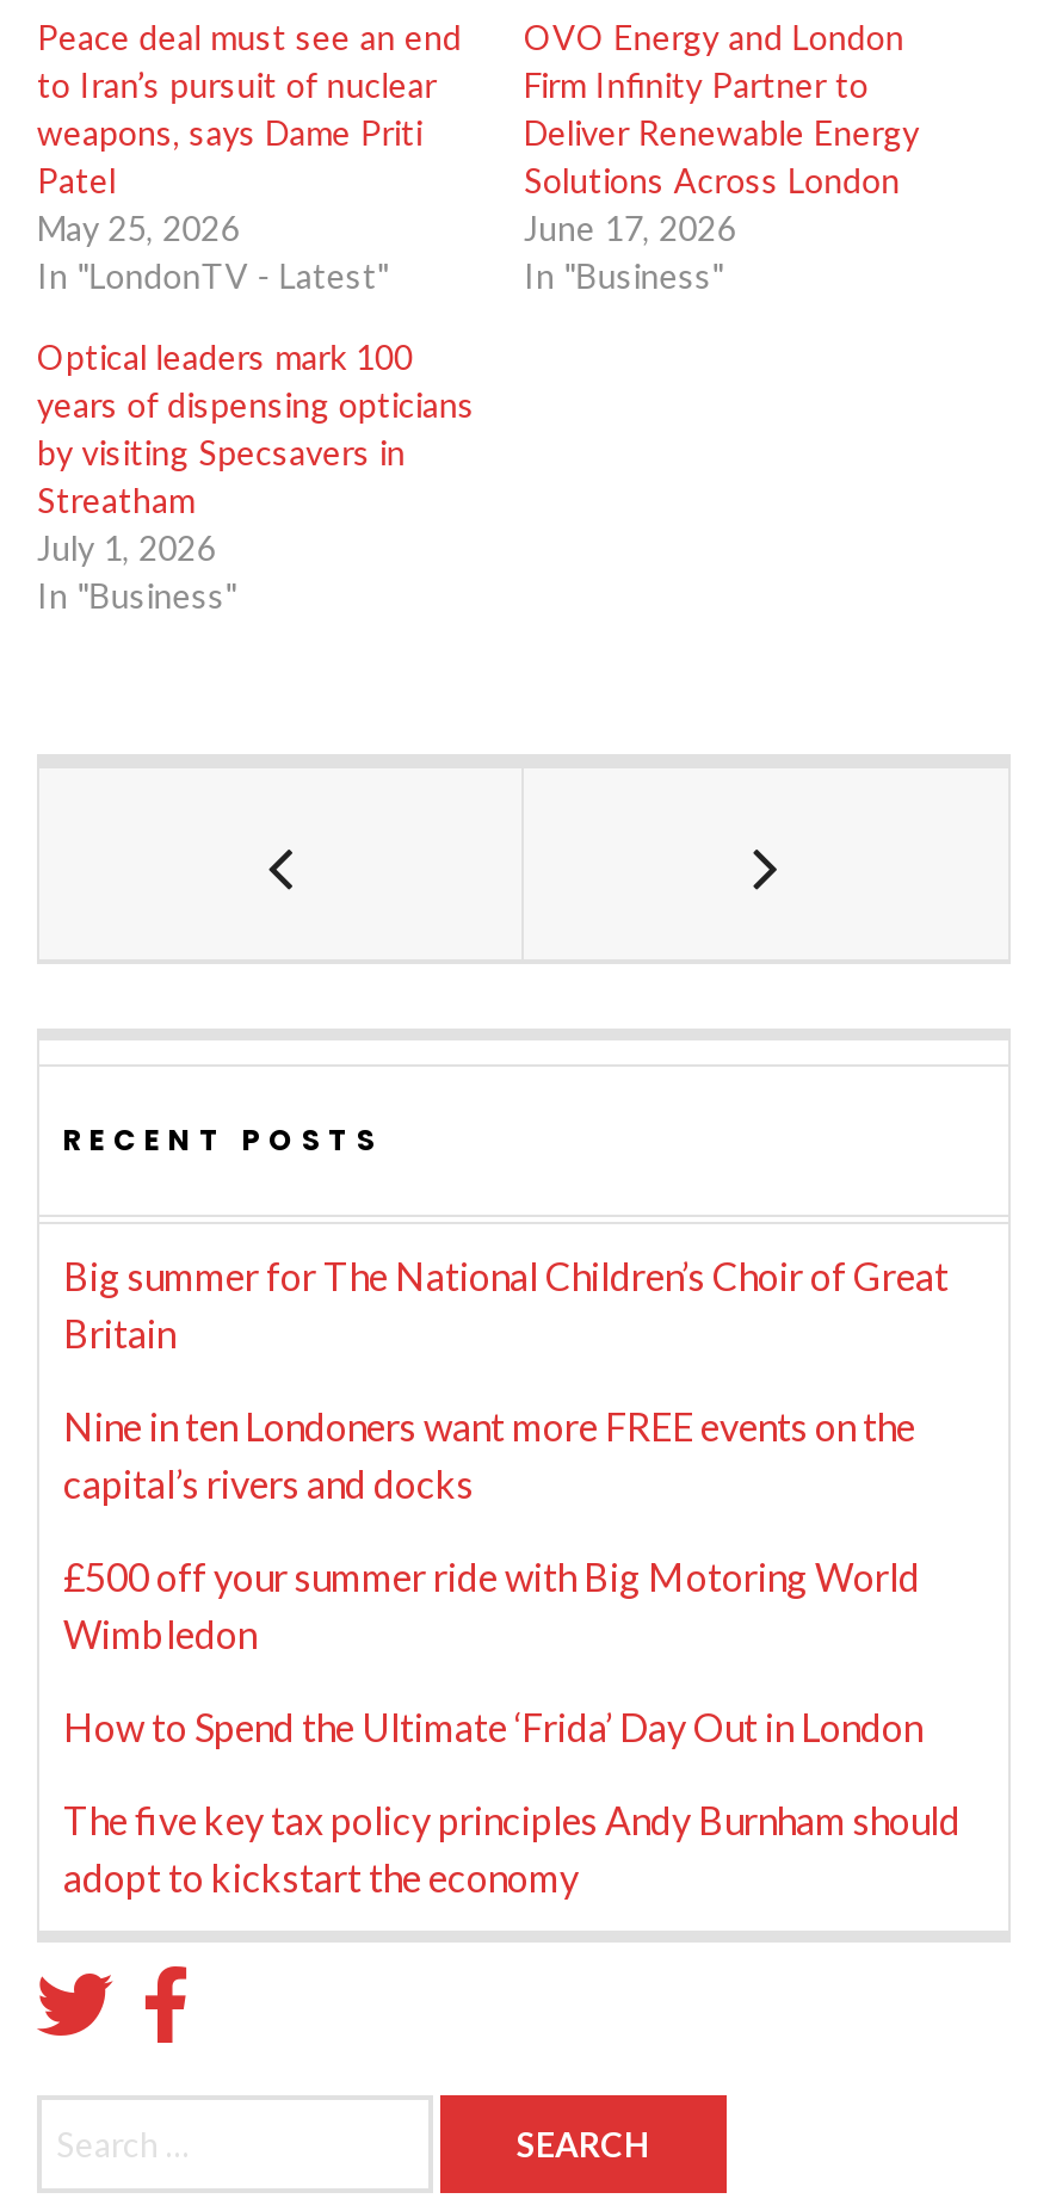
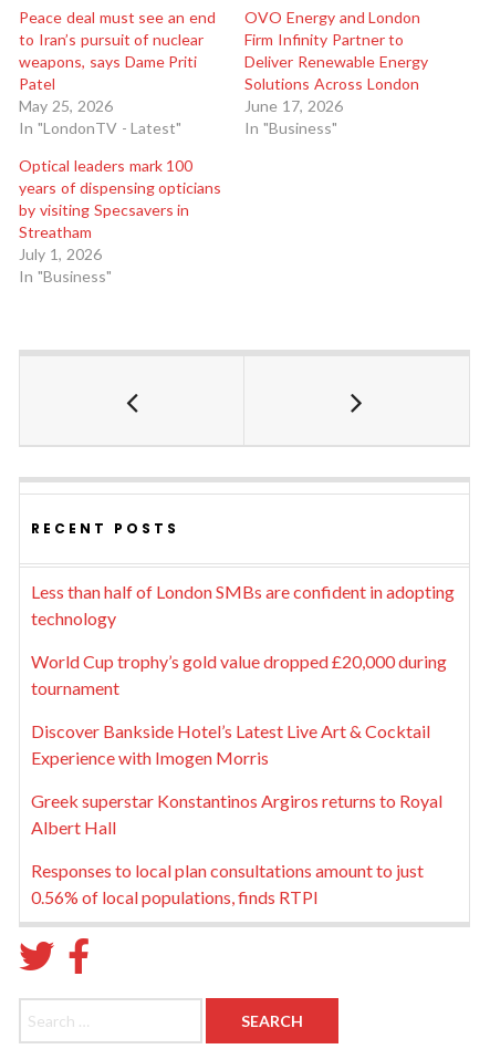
- Big summer for The National Children’s Choir of Great
- Britain
+ Less than half of London SMBs are confident in adopting
+ technology

- Nine in ten Londoners want more FREE events on the
- capital’s rivers and docks
+ World Cup trophy’s gold value dropped £20,000 during
+ tournament

- £500 off your summer ride with Big Motoring World
- Wimbledon
+ Discover Bankside Hotel’s Latest Live Art & Cocktail
+ Experience with Imogen Morris

- How to Spend the Ultimate ‘Frida’ Day Out in London
+ Greek superstar Konstantinos Argiros returns to Royal
+ Albert Hall

- The five key tax policy principles Andy Burnham should
- adopt to kickstart the economy
+ Responses to local plan consultations amount to just
+ 0.56% of local populations, finds RTPI
